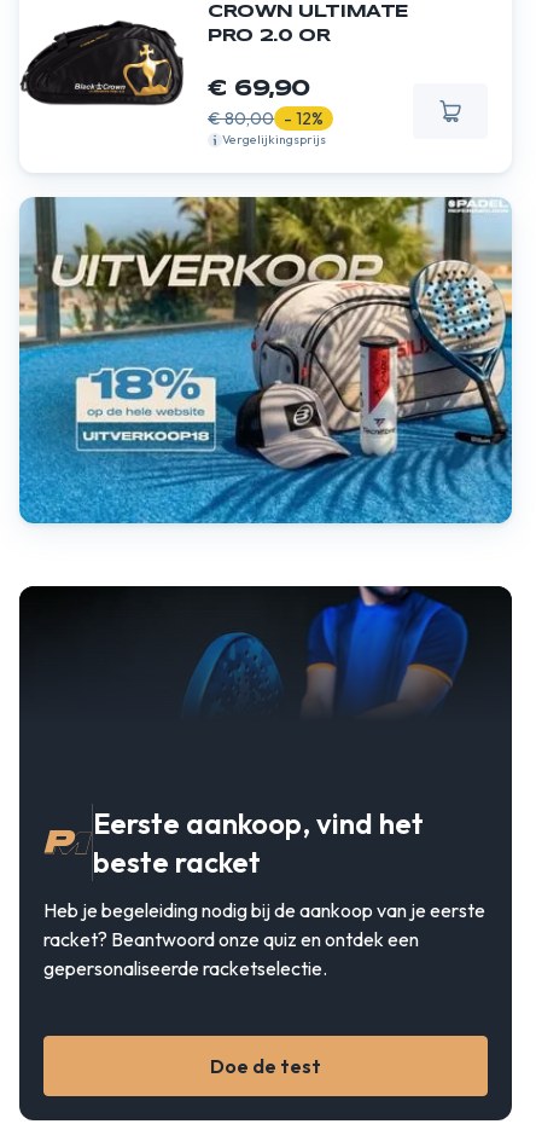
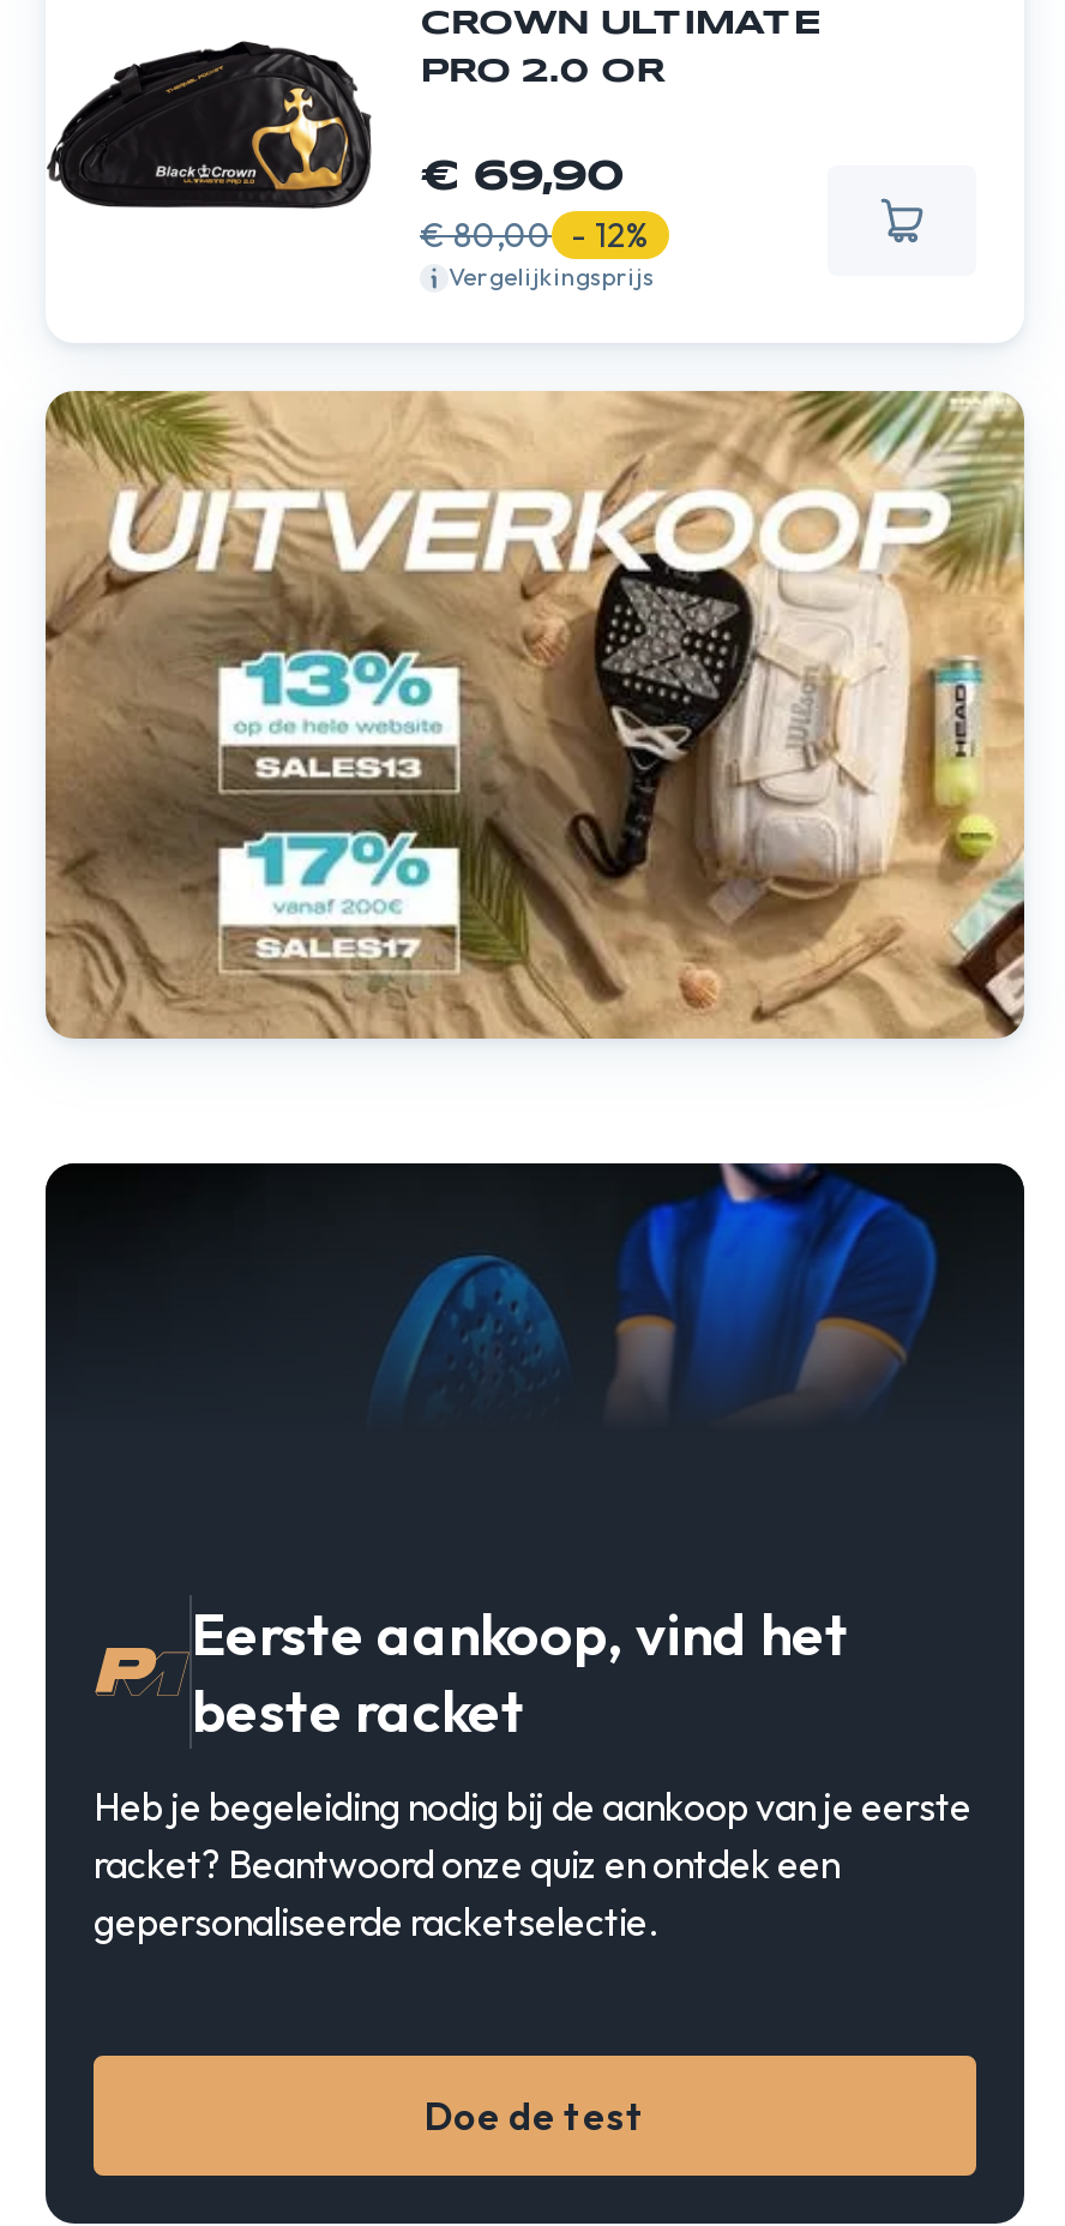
- [image]
+ [image]
